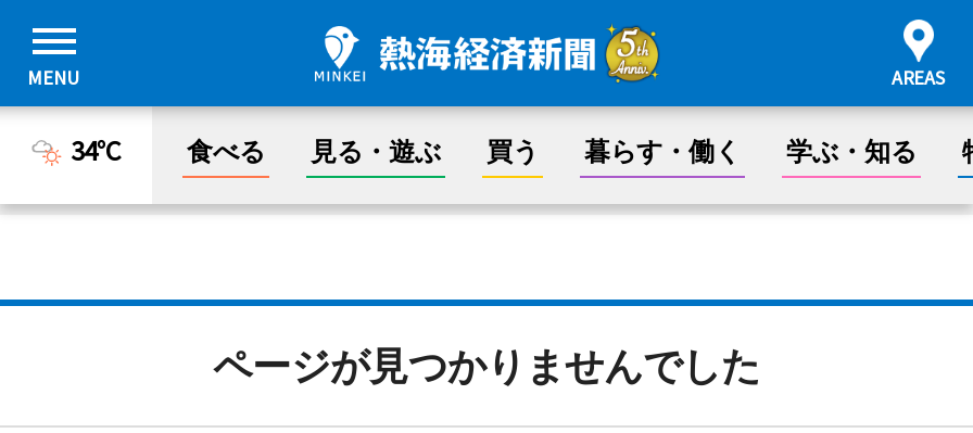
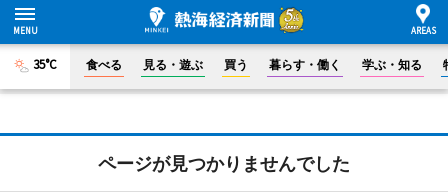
- 34°C
+ 35°C
